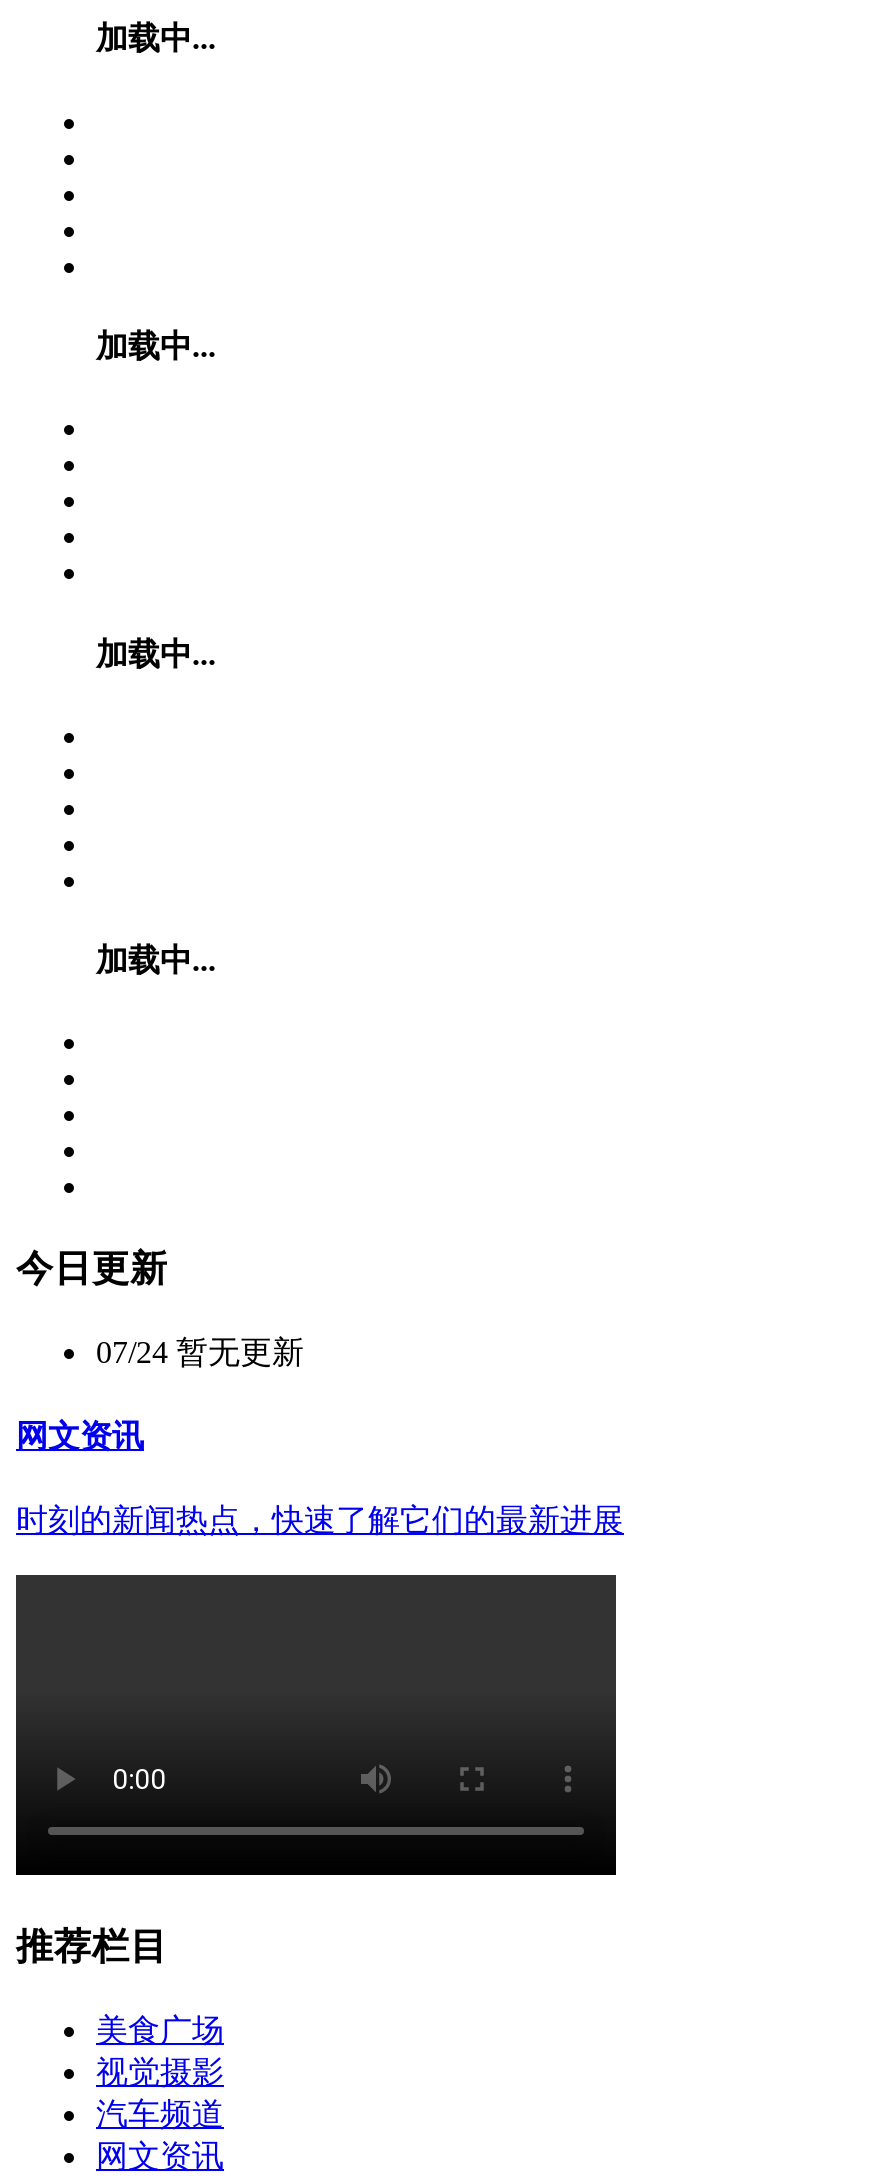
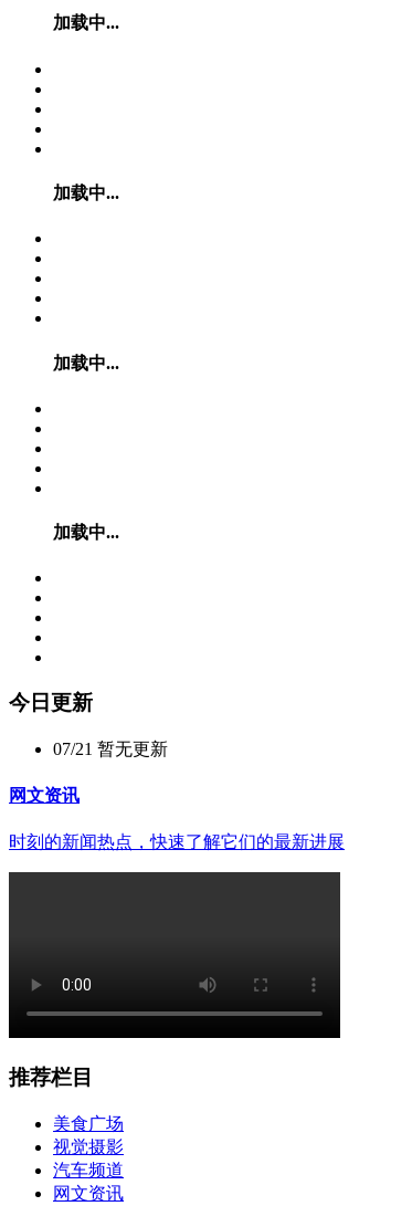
- 07/24 暂无更新
+ 07/21 暂无更新
